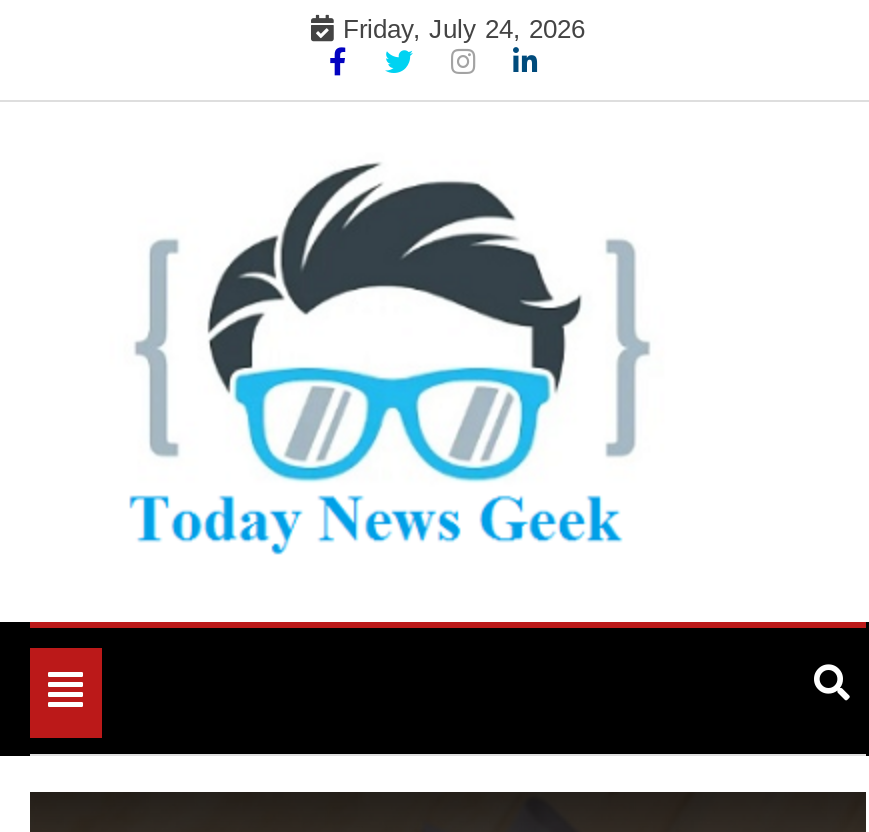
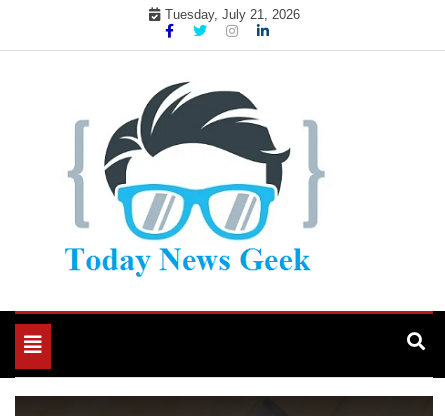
- Friday, July 24, 2026
+ Tuesday, July 21, 2026
